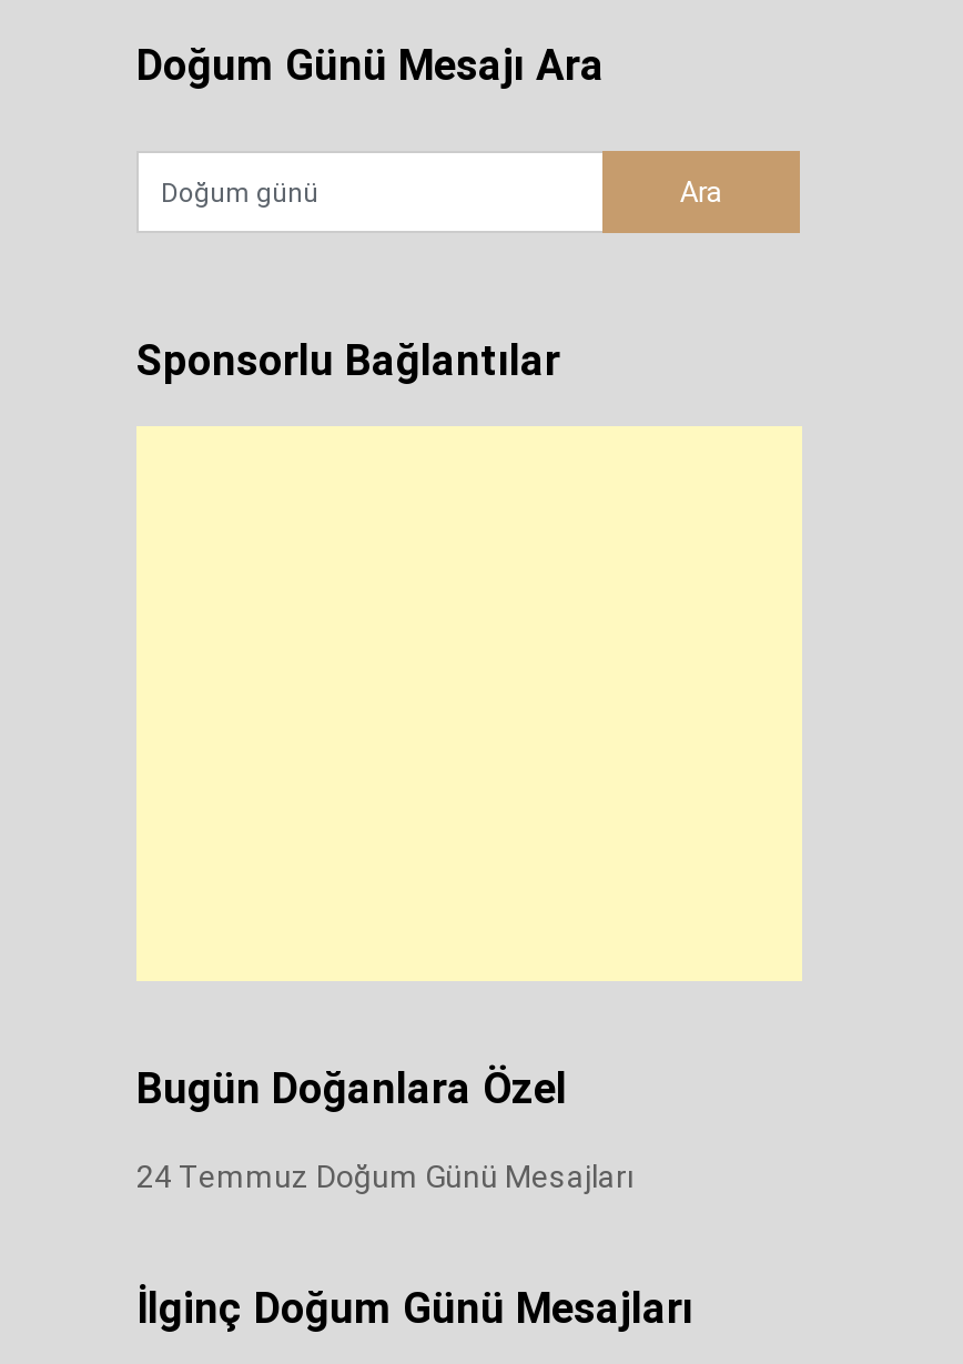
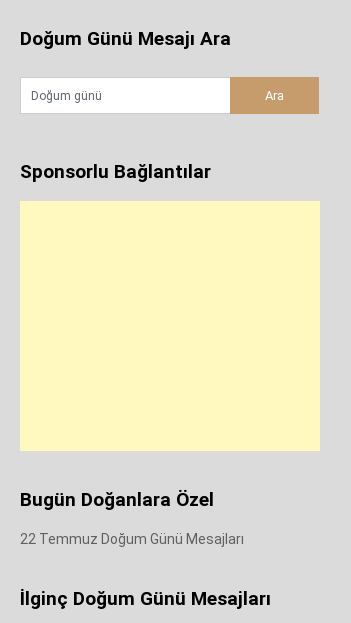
- 24 Temmuz Doğum Günü Mesajları
+ 22 Temmuz Doğum Günü Mesajları
